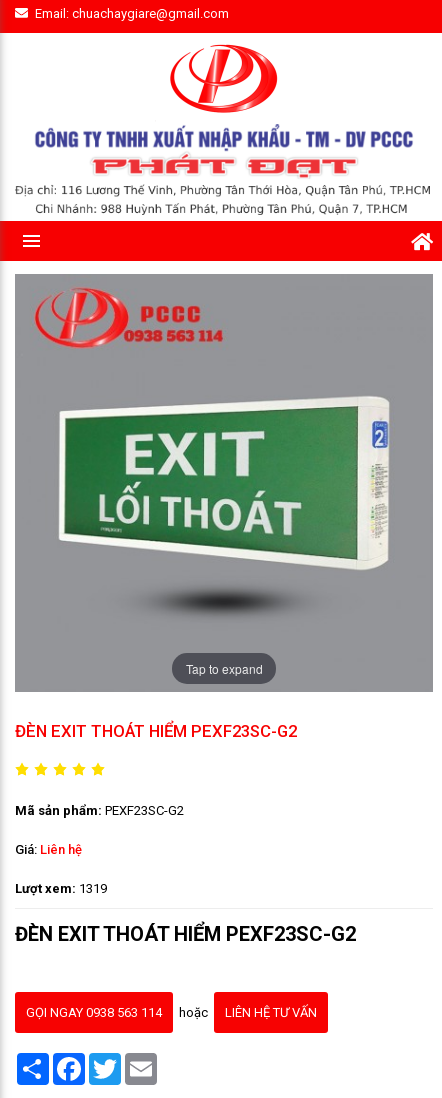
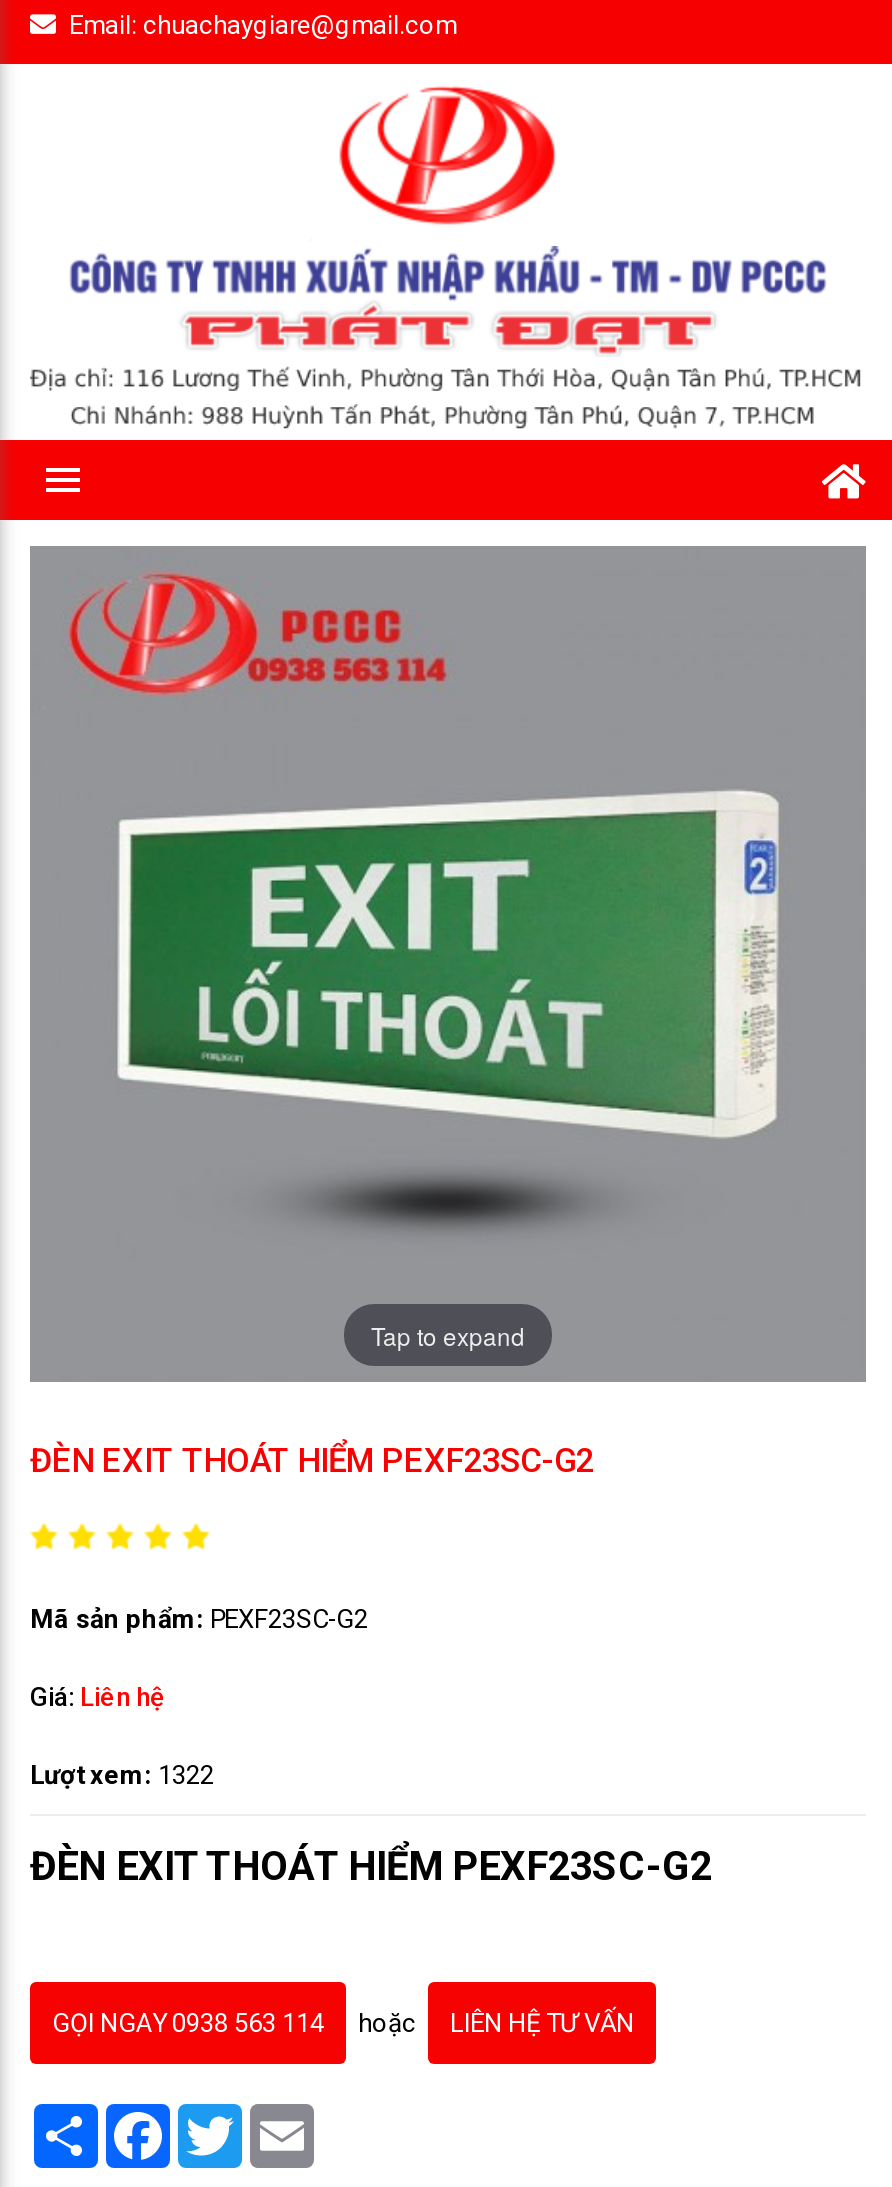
- Lượt xem: 1319
+ Lượt xem: 1322
